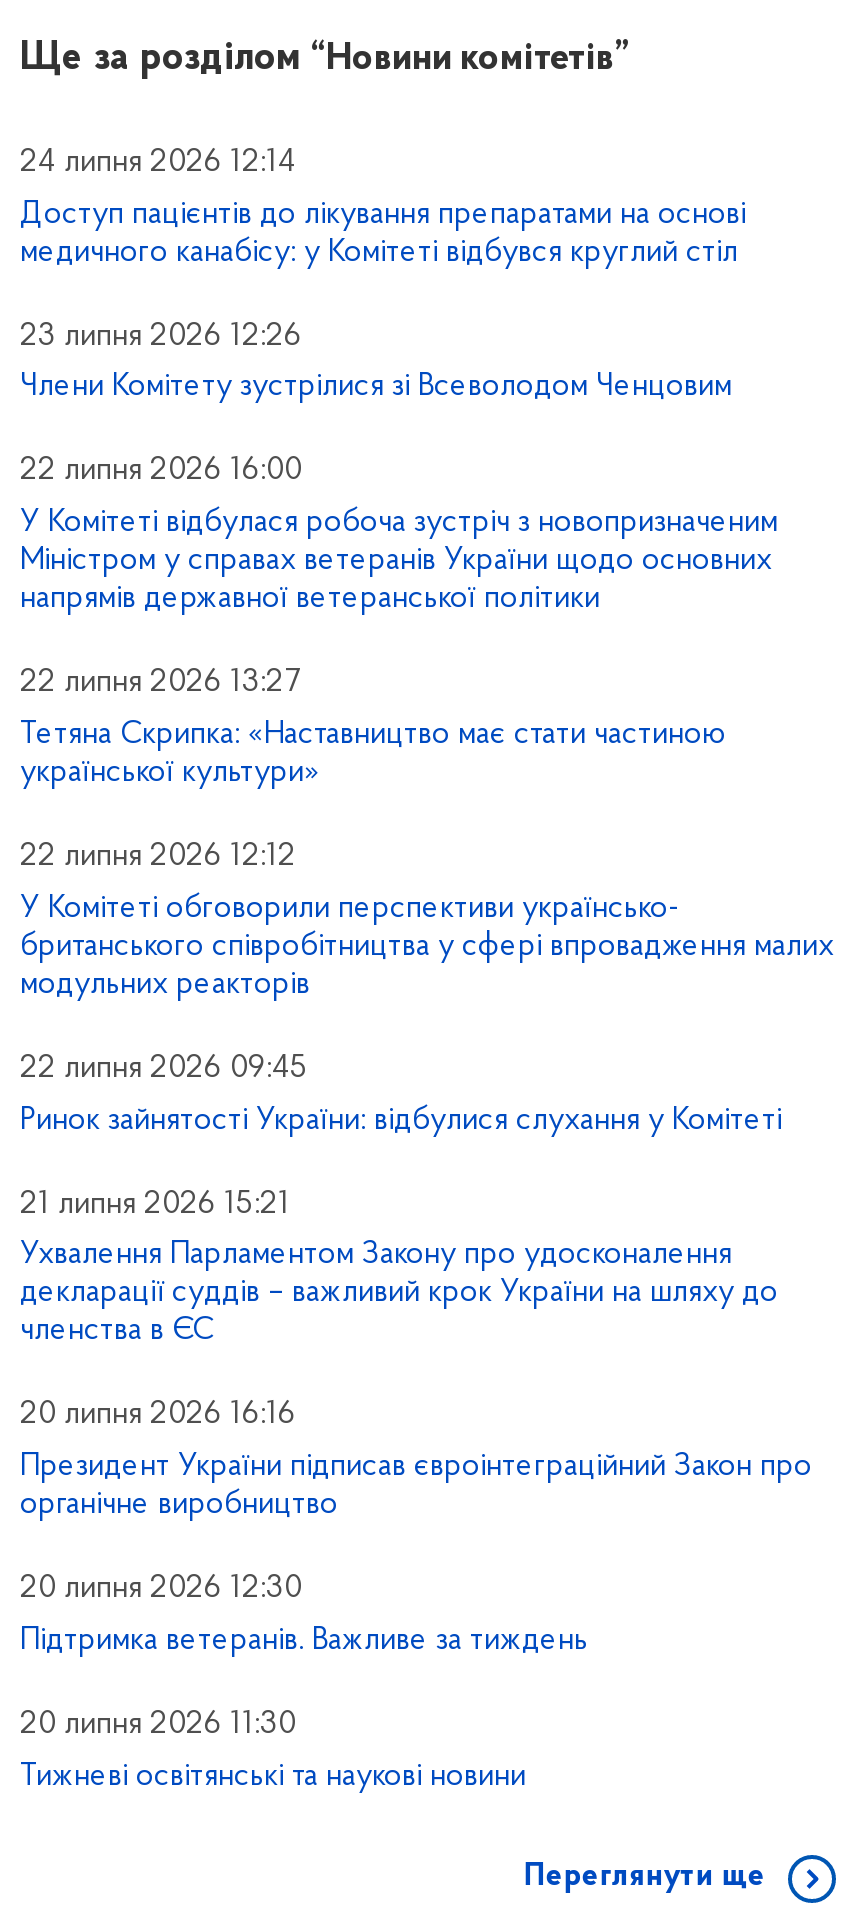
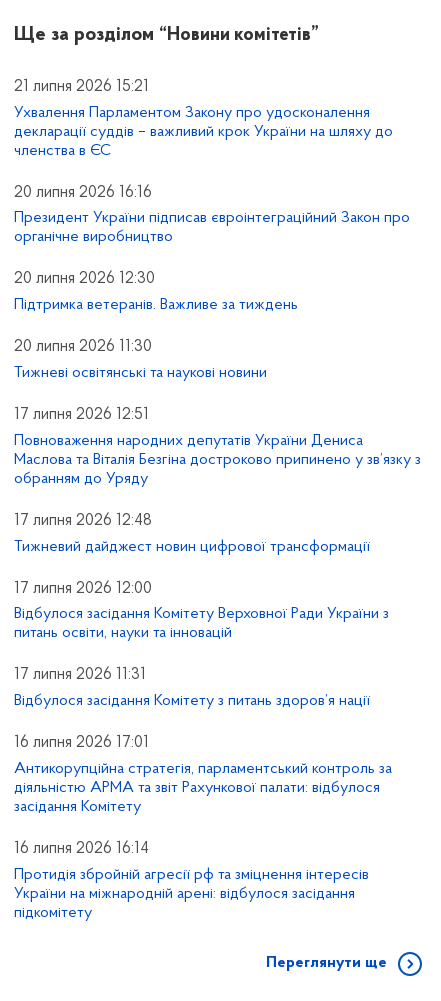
- 24 липня 2026 12:14
- Доступ пацієнтів до лікування препаратами на основі
- медичного канабісу: у Комітеті відбувся круглий стіл
- 23 липня 2026 12:26
- Члени Комітету зустрілися зі Всеволодом Ченцовим
- 22 липня 2026 16:00
- У Комітеті відбулася робоча зустріч з новопризначеним
- Міністром у справах ветеранів України щодо основних
- напрямів державної ветеранської політики
- 22 липня 2026 13:27
- Тетяна Скрипка: «Наставництво має стати частиною
- української культури»
- 22 липня 2026 12:12
- У Комітеті обговорили перспективи українсько-
- британського співробітництва у сфері впровадження малих
- модульних реакторів
- 22 липня 2026 09:45
- Ринок зайнятості України: відбулися слухання у Комітеті

moved up: 21 липня 2026 15:21 | Ухвалення Парламентом Закону про удосконалення | декларації суддів – важливий крок України на шляху до | ... | 20 липня 2026 11:30 | Тижневі освітянські та наукові новини

+ 17 липня 2026 12:51
+ Повноваження народних депутатів України Дениса
+ Маслова та Віталія Безгіна достроково припинено у зв’язку з
+ обранням до Уряду
+ 17 липня 2026 12:48
+ Тижневий дайджест новин цифрової трансформації
+ 17 липня 2026 12:00
+ Відбулося засідання Комітету Верховної Ради України з
+ питань освіти, науки та інновацій
+ 17 липня 2026 11:31
+ Відбулося засідання Комітету з питань здоров’я нації
+ 16 липня 2026 17:01
+ Антикорупційна стратегія, парламентський контроль за
+ діяльністю АРМА та звіт Рахункової палати: відбулося
+ засідання Комітету
+ 16 липня 2026 16:14
+ Протидія збройній агресії рф та зміцнення інтересів
+ України на міжнародній арені: відбулося засідання
+ підкомітету
